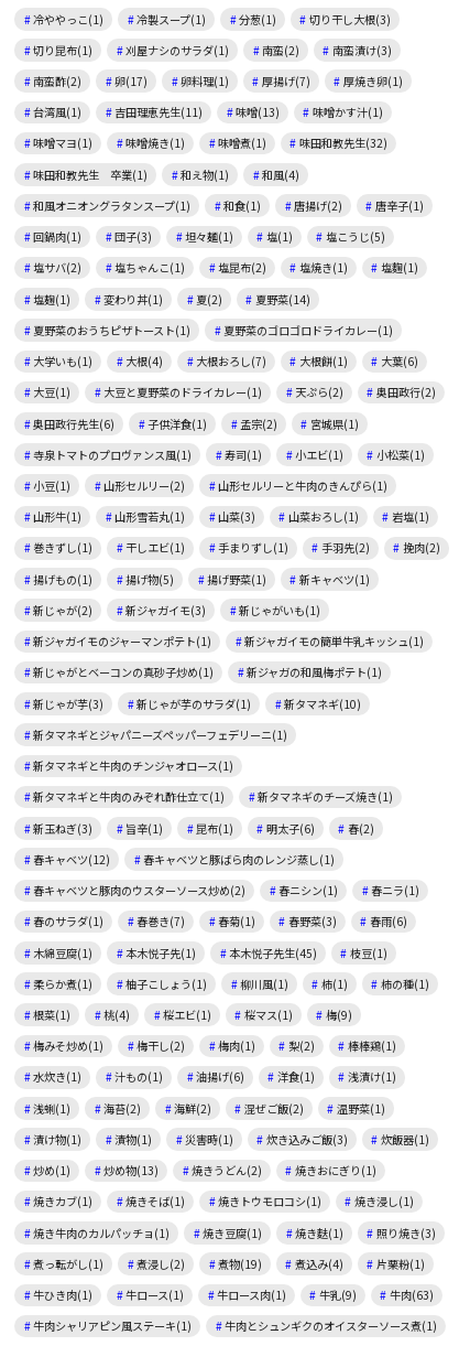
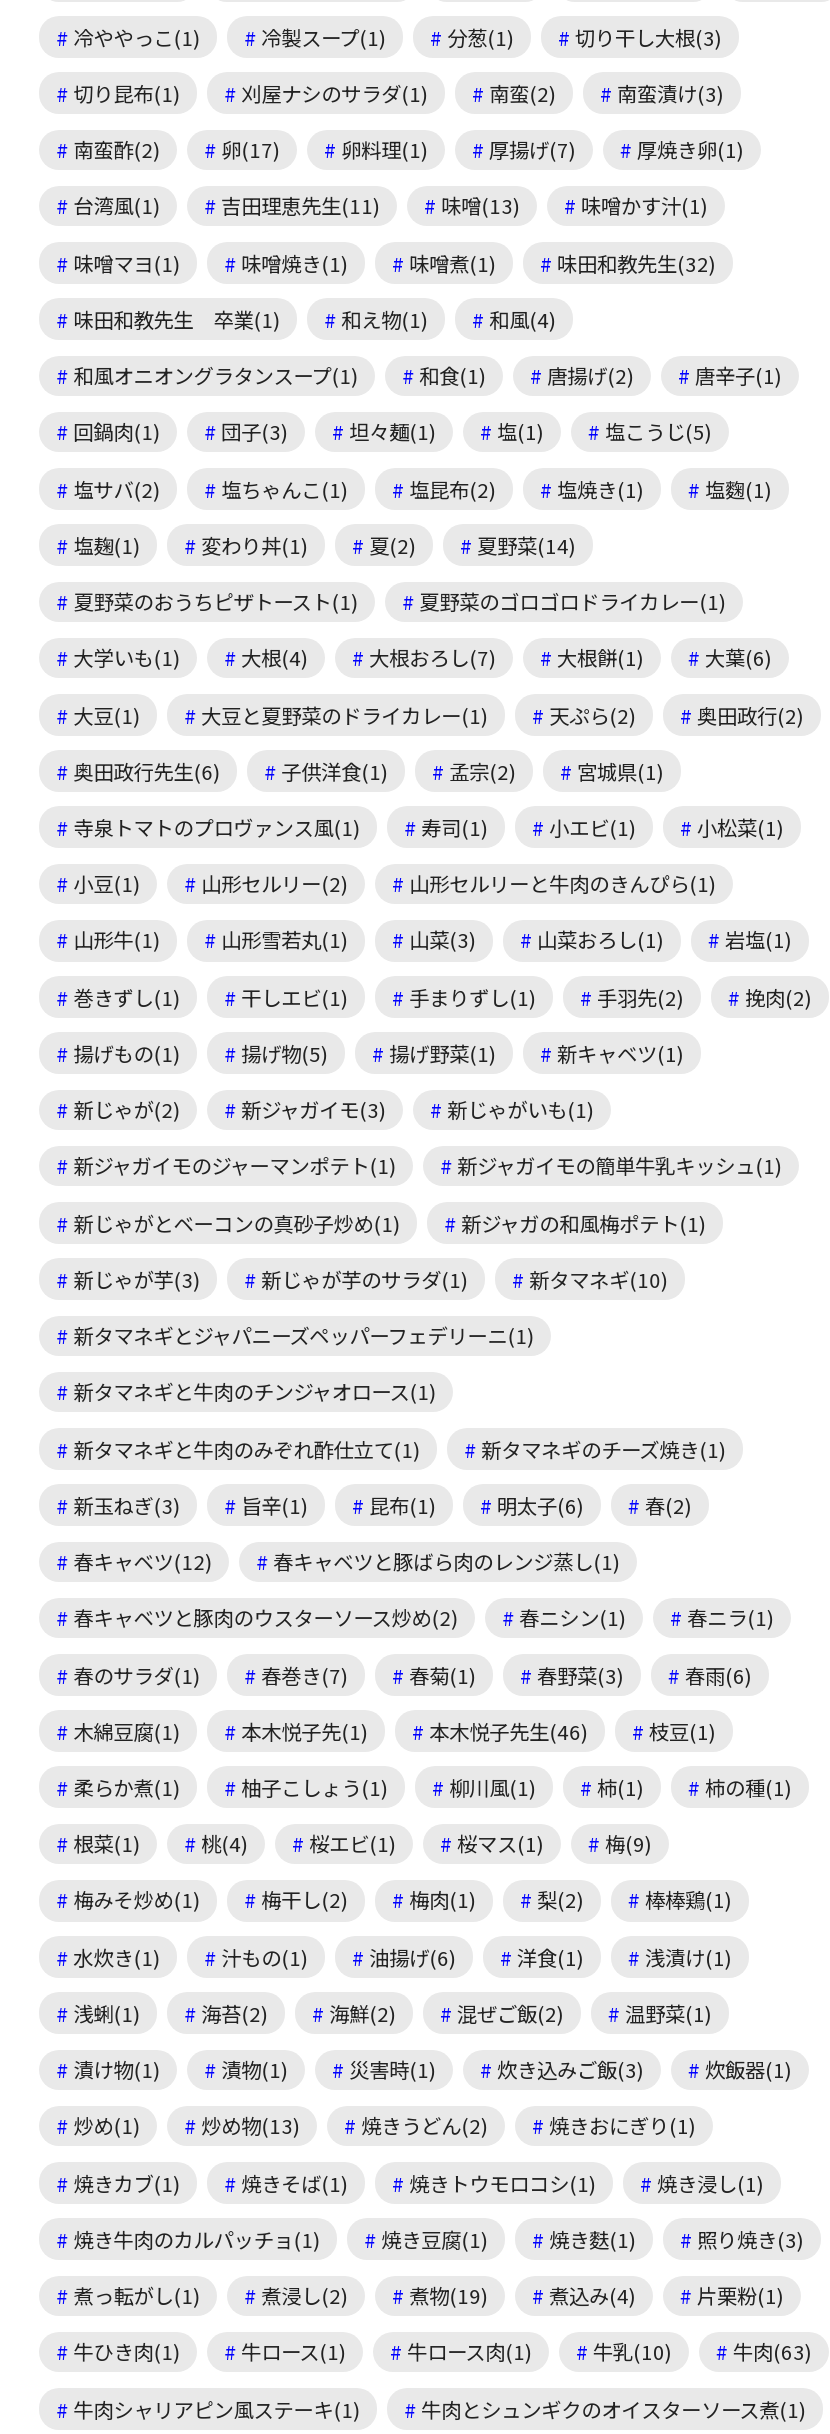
- 本木悦子先生(45)
+ 本木悦子先生(46)

- 牛ひき肉(1) 牛ロース(1) 牛ロース肉(1) 牛乳(9) 牛肉(63)
+ 牛ひき肉(1) 牛ロース(1) 牛ロース肉(1) 牛乳(10) 牛肉(63)
